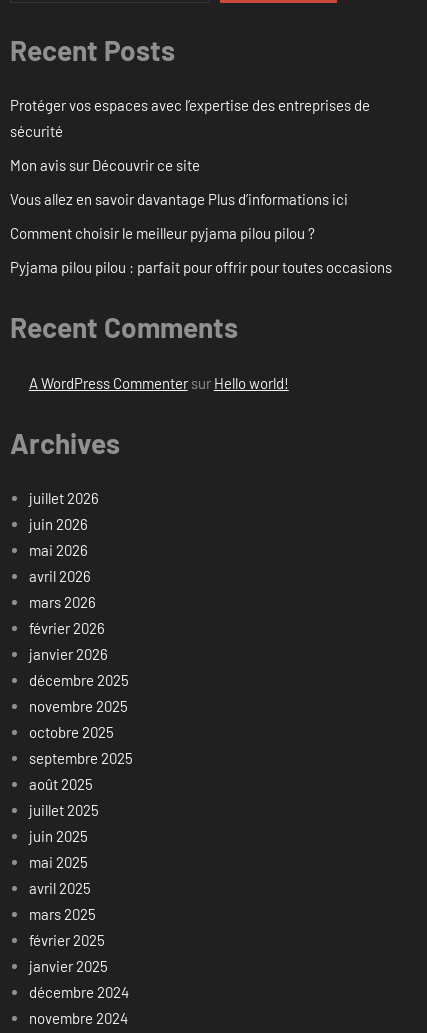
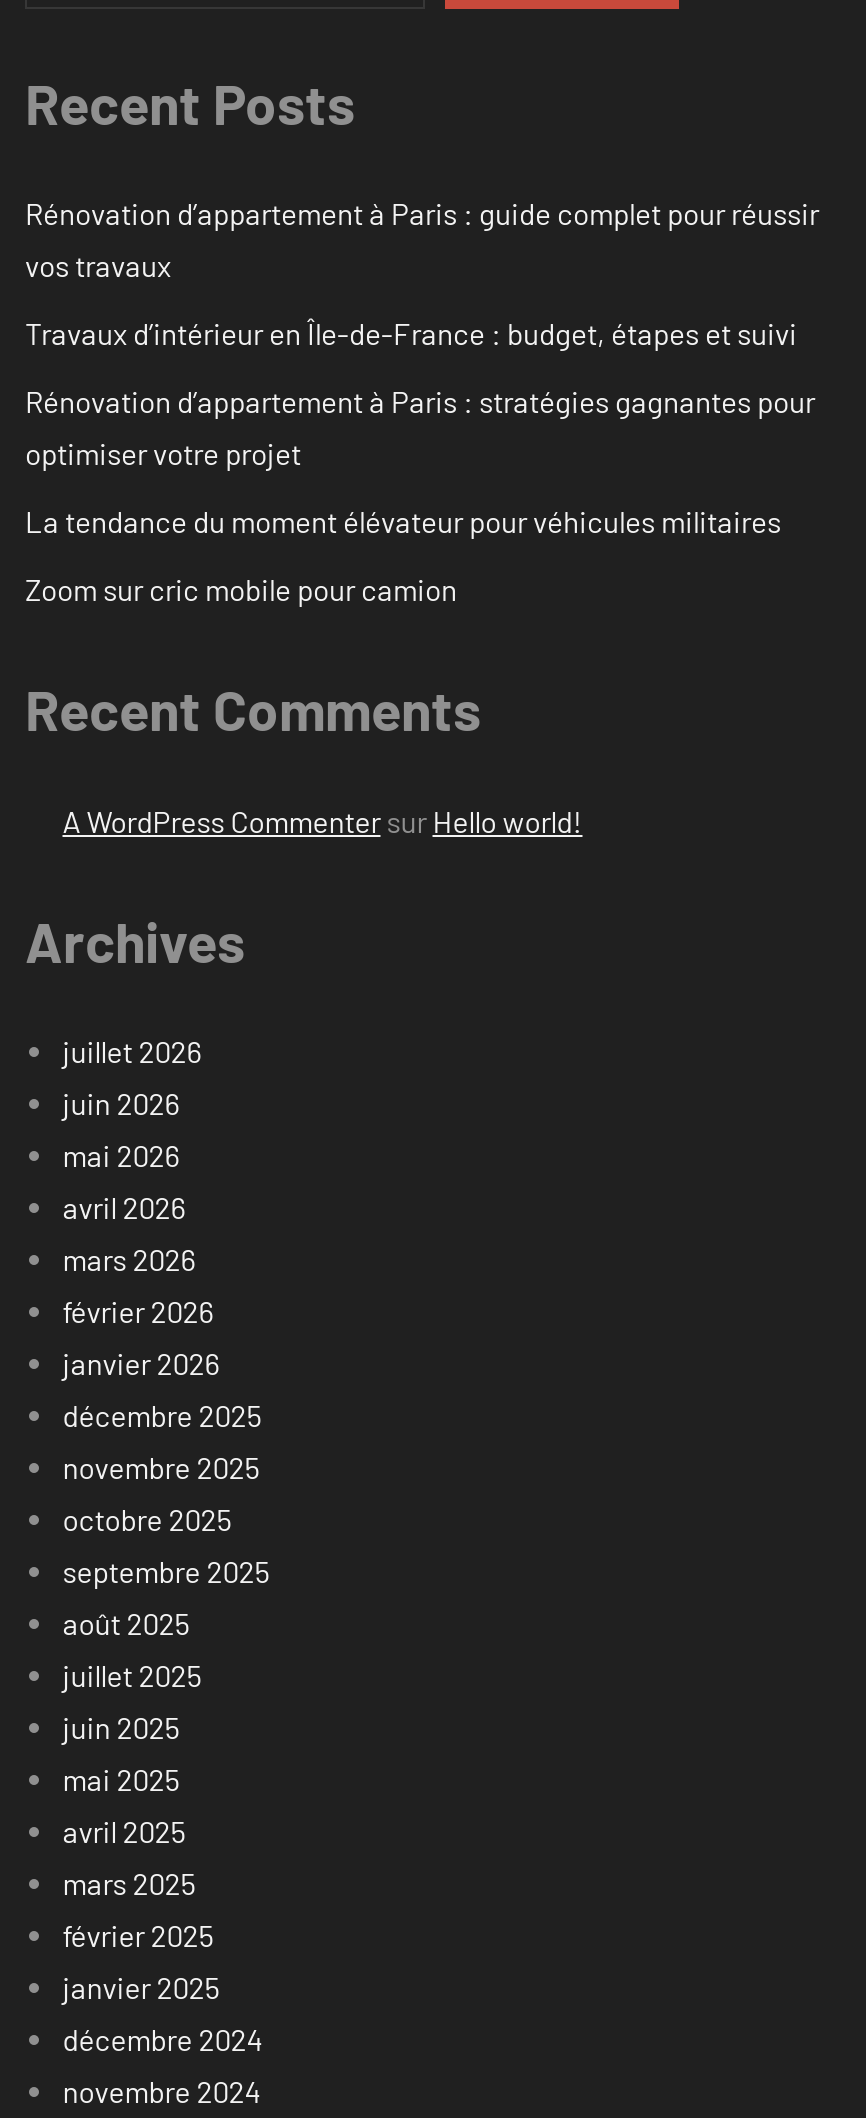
- Protéger vos espaces avec l’expertise des entreprises de
- sécurité
+ Rénovation d’appartement à Paris : guide complet pour réussir
+ vos travaux

- Mon avis sur Découvrir ce site
+ Travaux d’intérieur en Île-de-France : budget, étapes et suivi

- Vous allez en savoir davantage Plus d’informations ici
+ Rénovation d’appartement à Paris : stratégies gagnantes pour
+ optimiser votre projet

- Comment choisir le meilleur pyjama pilou pilou ?
+ La tendance du moment élévateur pour véhicules militaires

- Pyjama pilou pilou : parfait pour offrir pour toutes occasions
+ Zoom sur cric mobile pour camion
